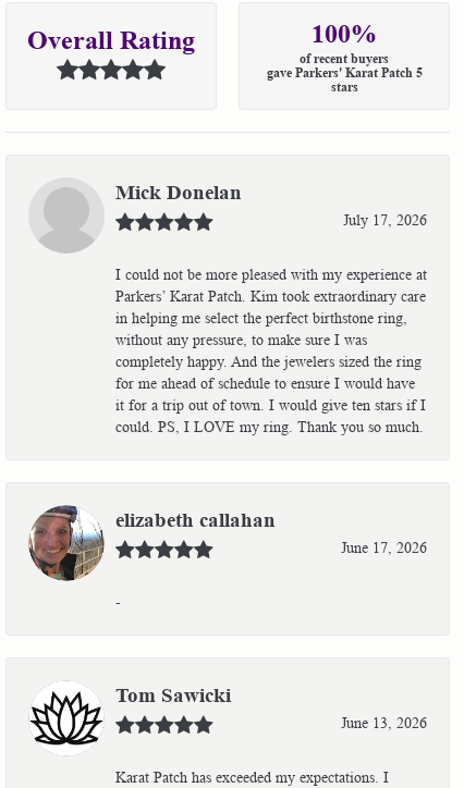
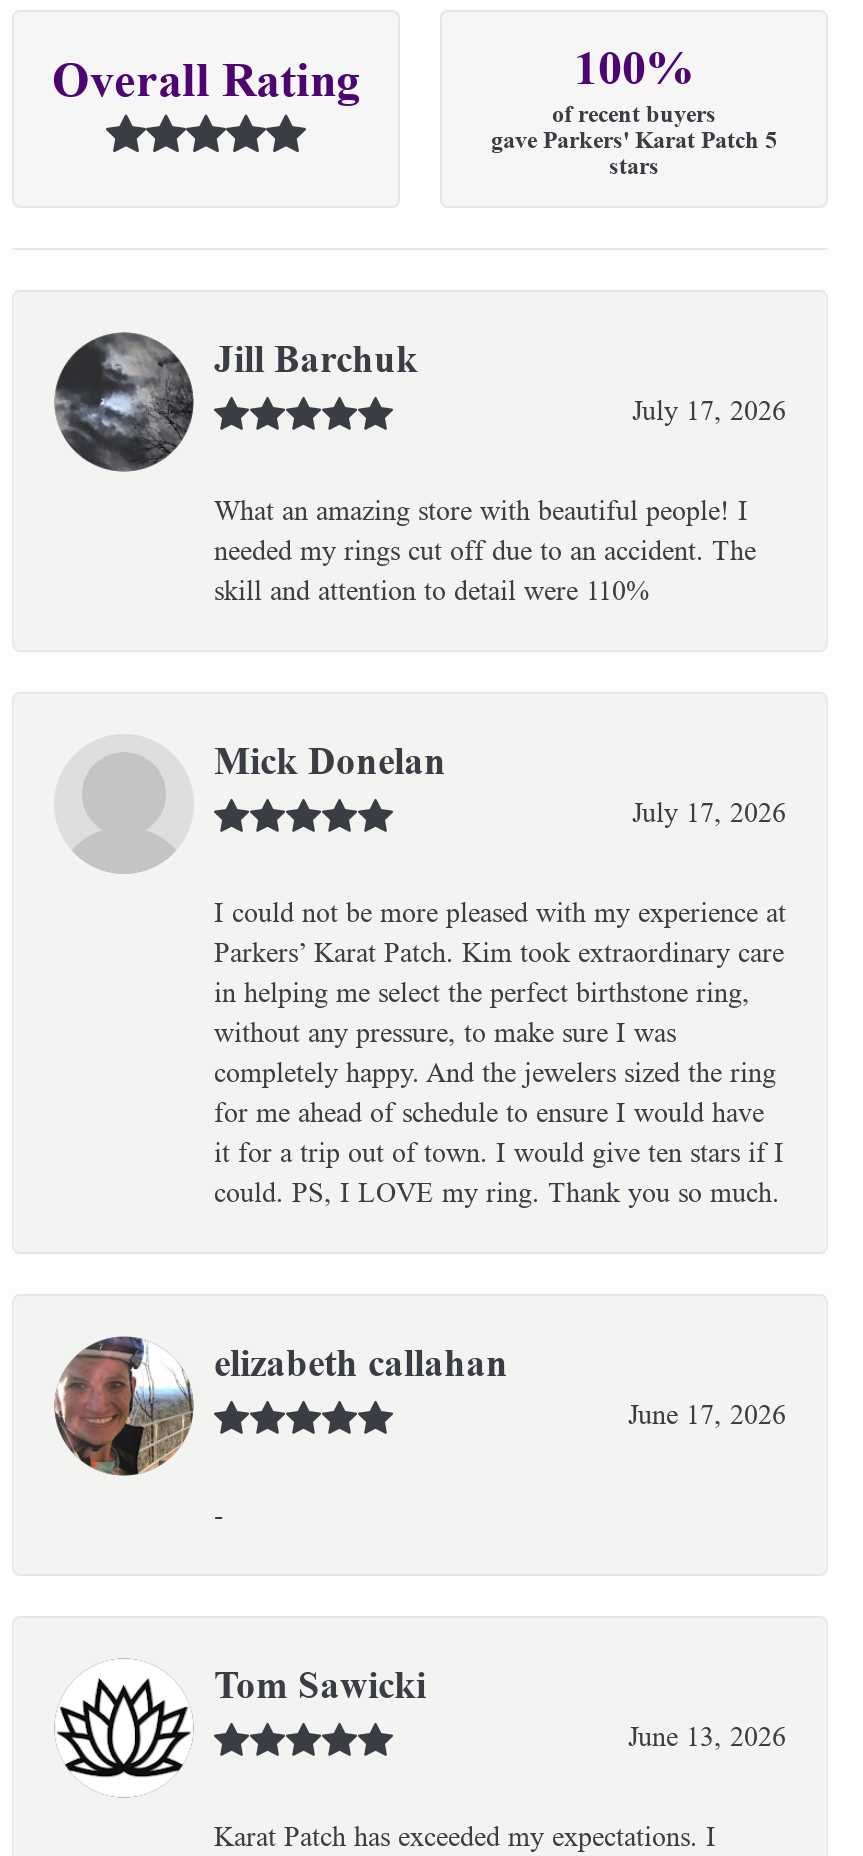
+ [image]
+ Jill Barchuk
+ July 17, 2026
+ What an amazing store with beautiful people! I
+ needed my rings cut off due to an accident. The
+ skill and attention to detail were 110%
